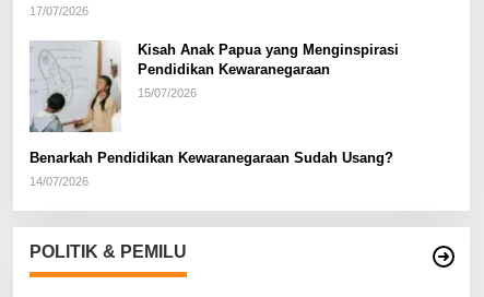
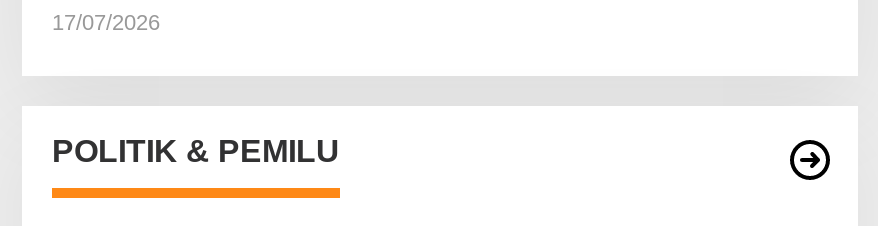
- [image]
- Kisah Anak Papua yang Menginspirasi
- Pendidikan Kewaranegaraan
- 15/07/2026

- Benarkah Pendidikan Kewaranegaraan Sudah Usang?
- 14/07/2026
